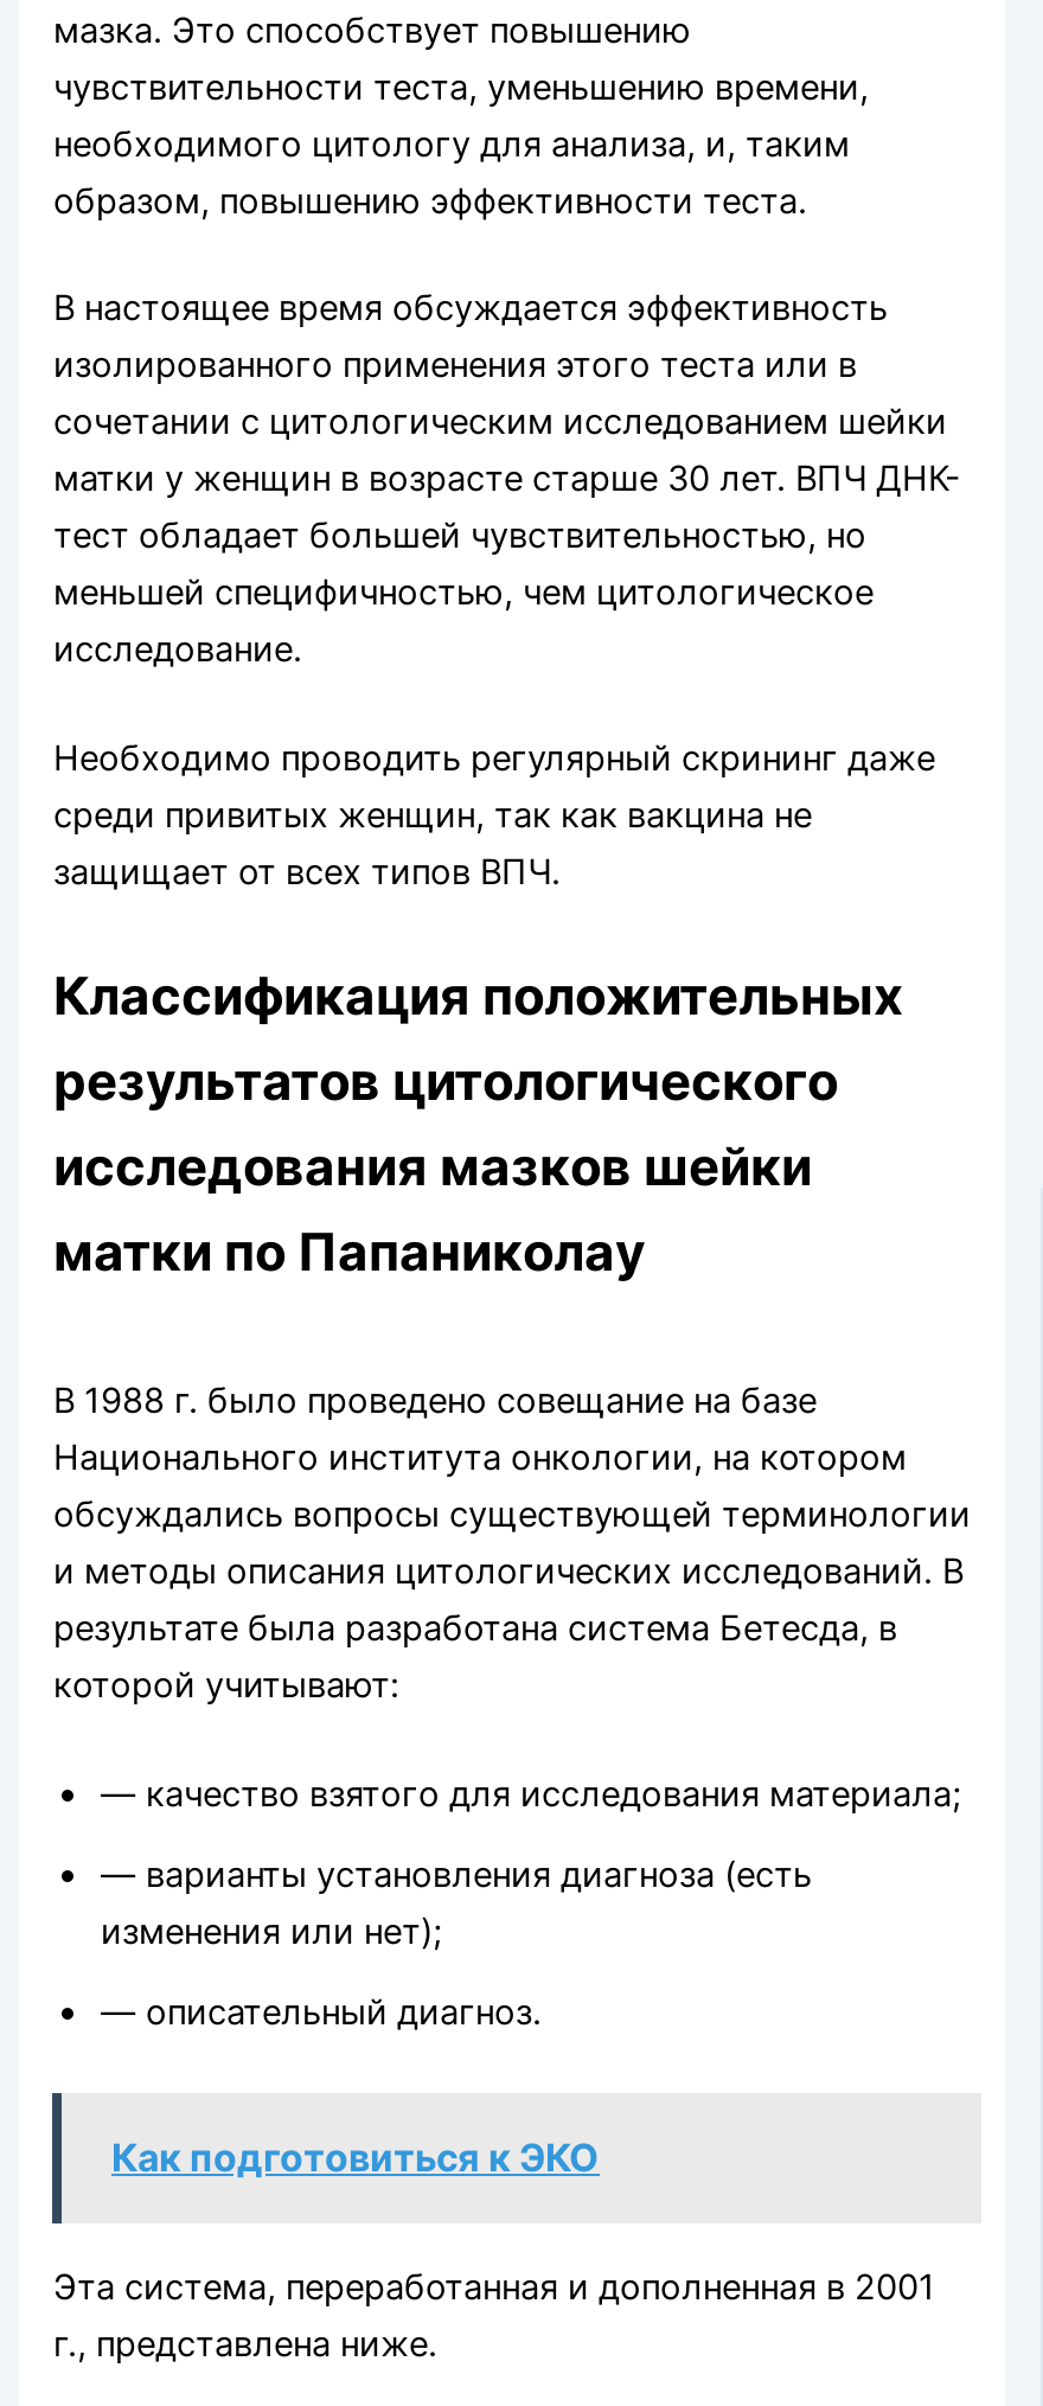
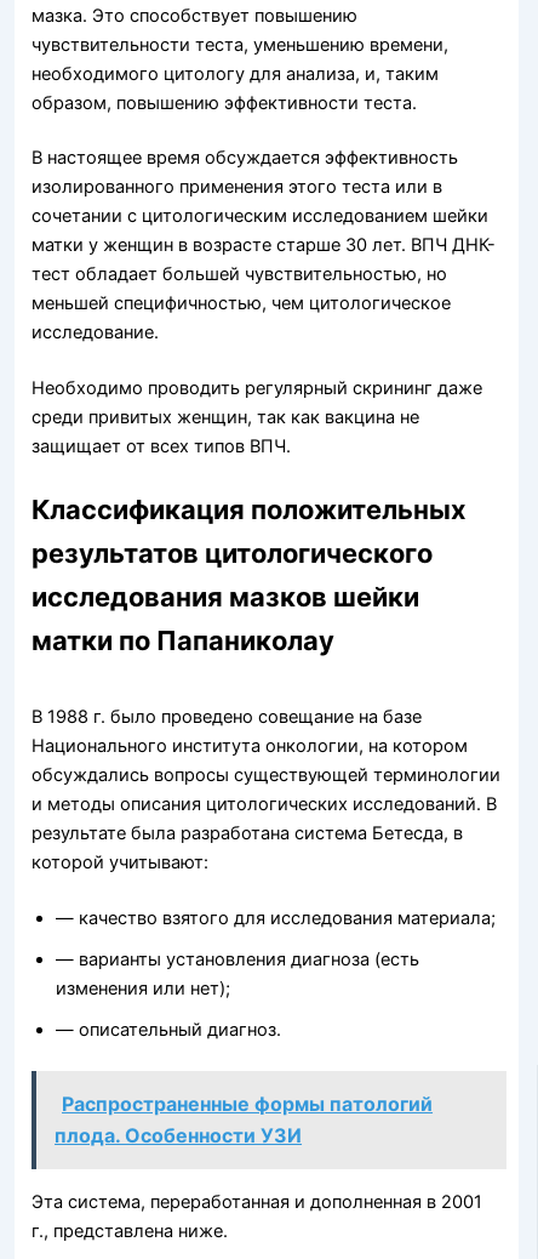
- Как подготовиться к ЭКО
+ Распространенные формы патологий
+ плода. Особенности УЗИ
